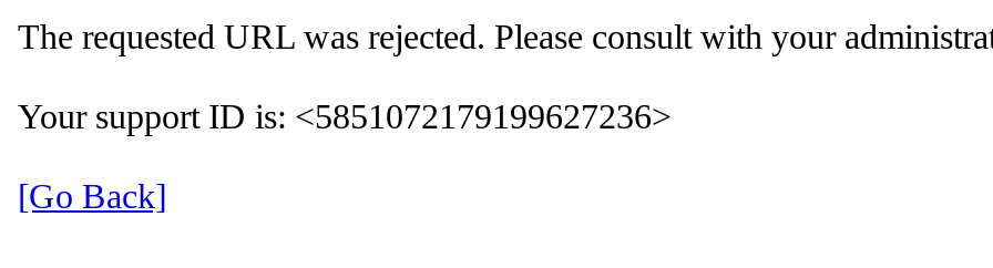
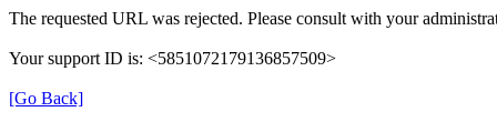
- Your support ID is: <5851072179199627236>
+ Your support ID is: <5851072179136857509>
